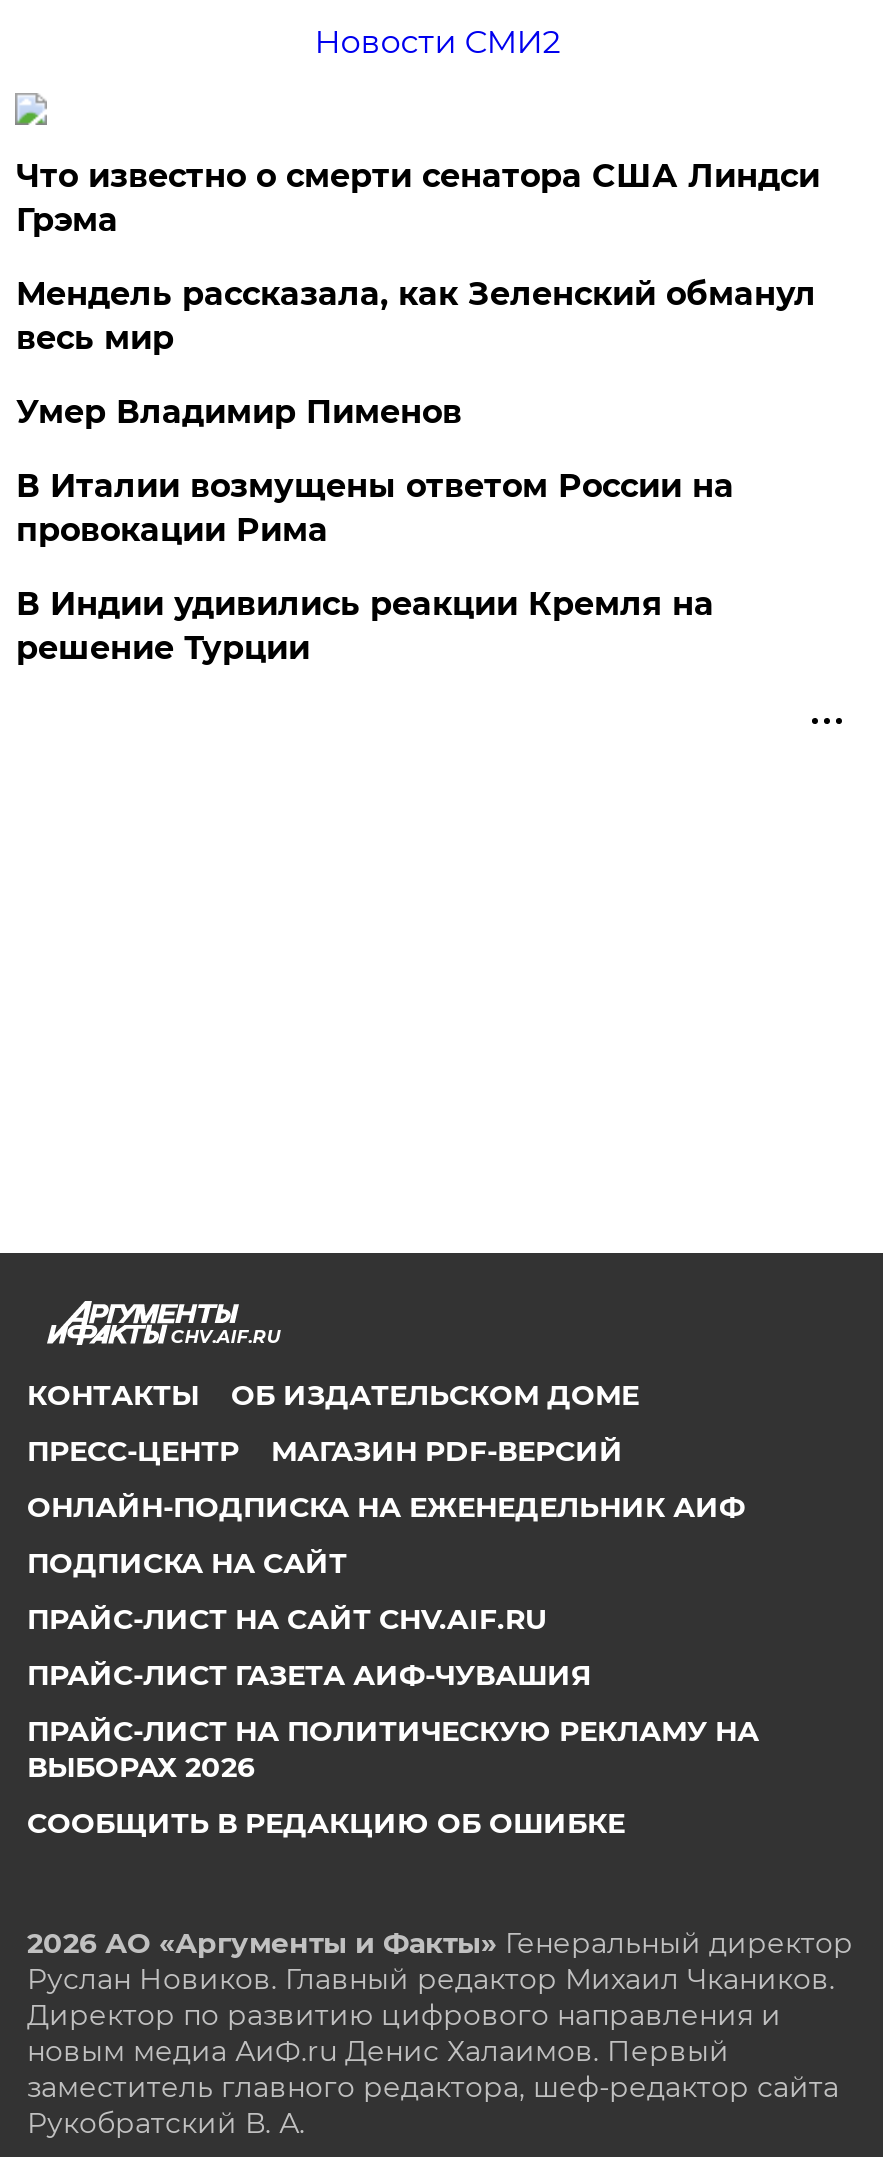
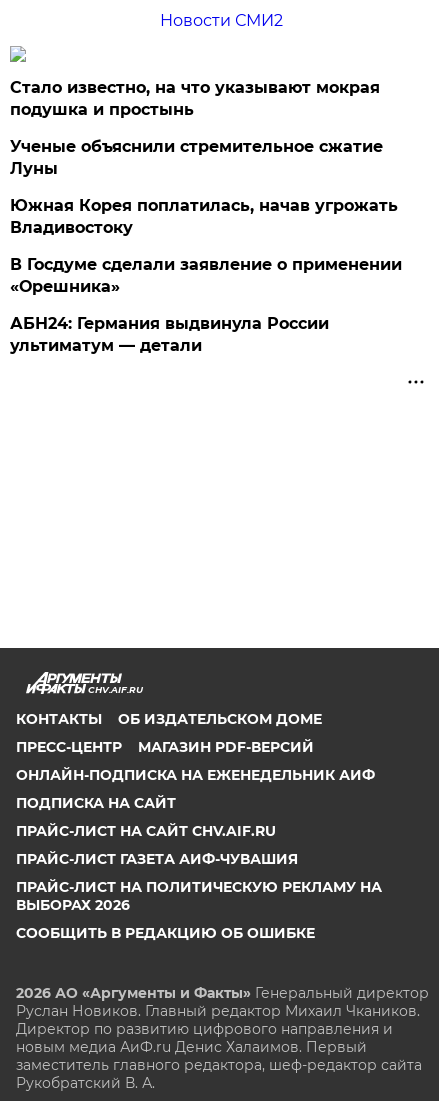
- Что известно о смерти сенатора США Линдси
- Грэма
+ Стало известно, на что указывают мокрая
+ подушка и простынь

- Мендель рассказала, как Зеленский обманул
- весь мир
+ Ученые объяснили стремительное сжатие
+ Луны

- Умер Владимир Пименов
+ Южная Корея поплатилась, начав угрожать
+ Владивостоку

- В Италии возмущены ответом России на
- провокации Рима
+ В Госдуме сделали заявление о применении
+ «Орешника»

- В Индии удивились реакции Кремля на
- решение Турции
+ АБН24: Германия выдвинула России
+ ультиматум — детали
